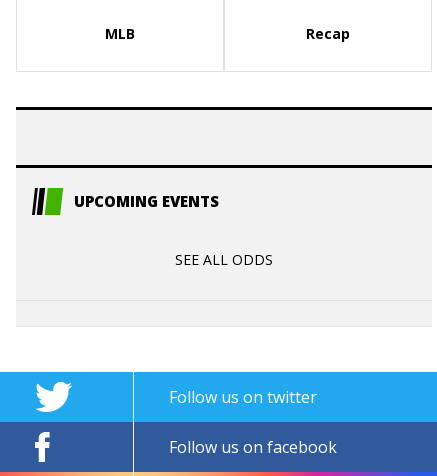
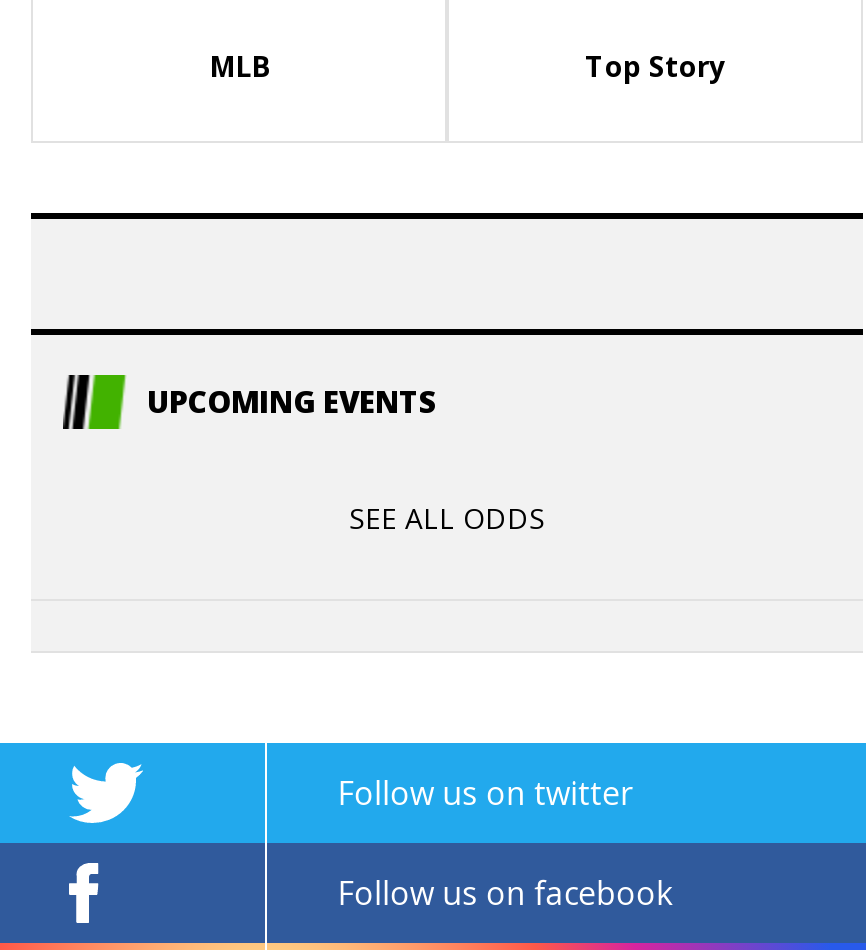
- Recap
+ Top Story
